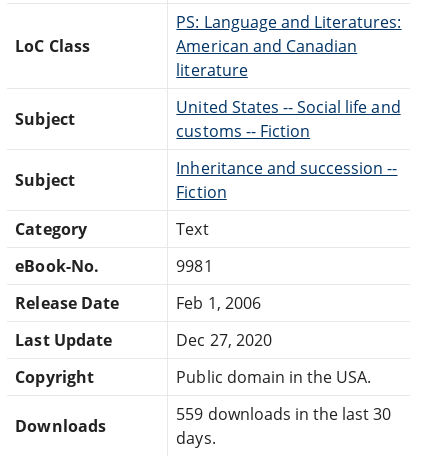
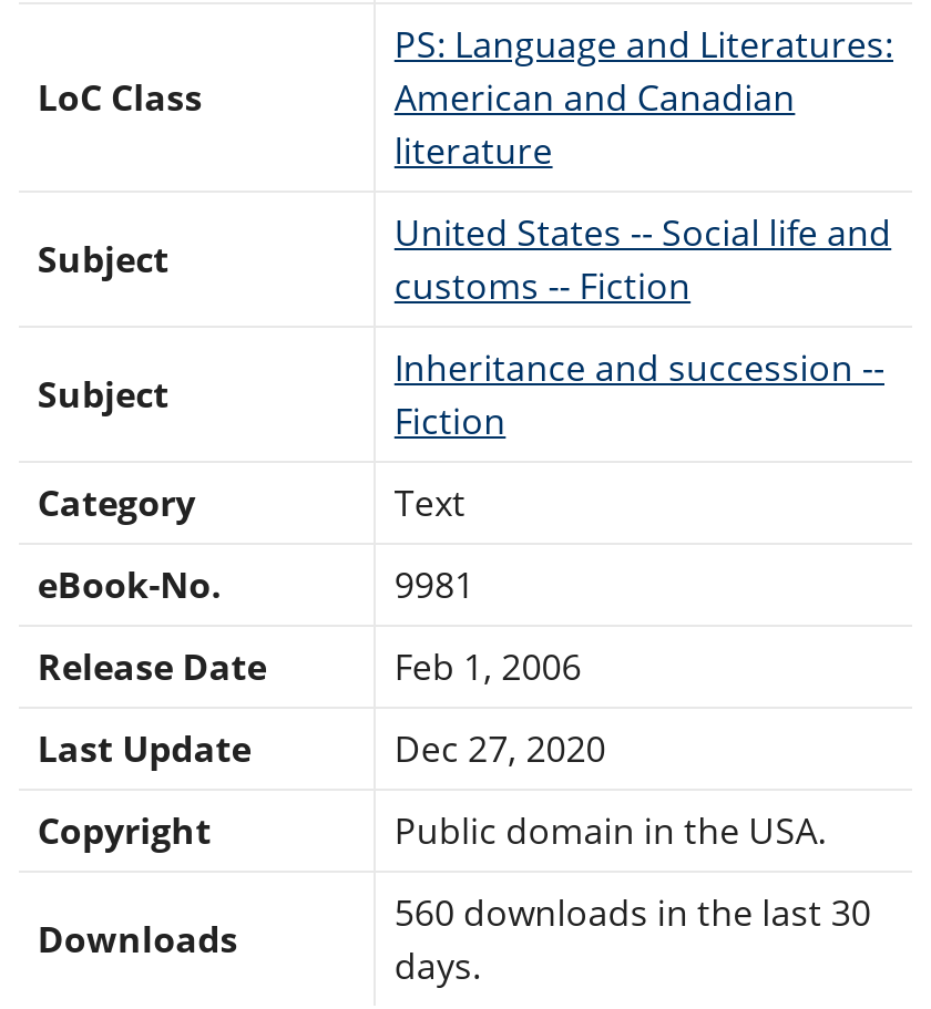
- 559 downloads in the last 30
+ 560 downloads in the last 30
